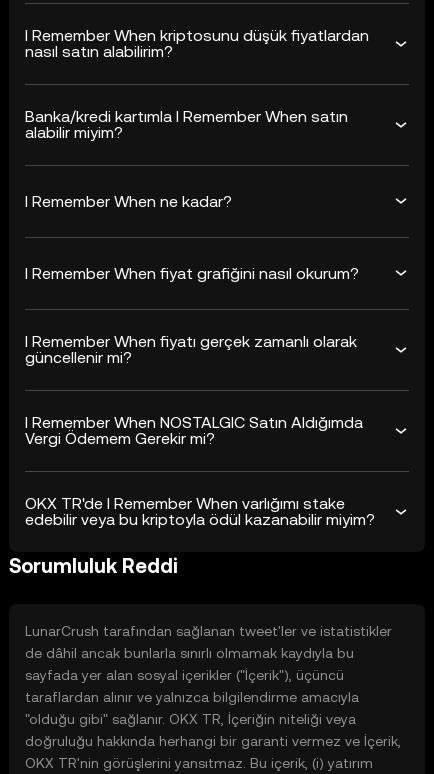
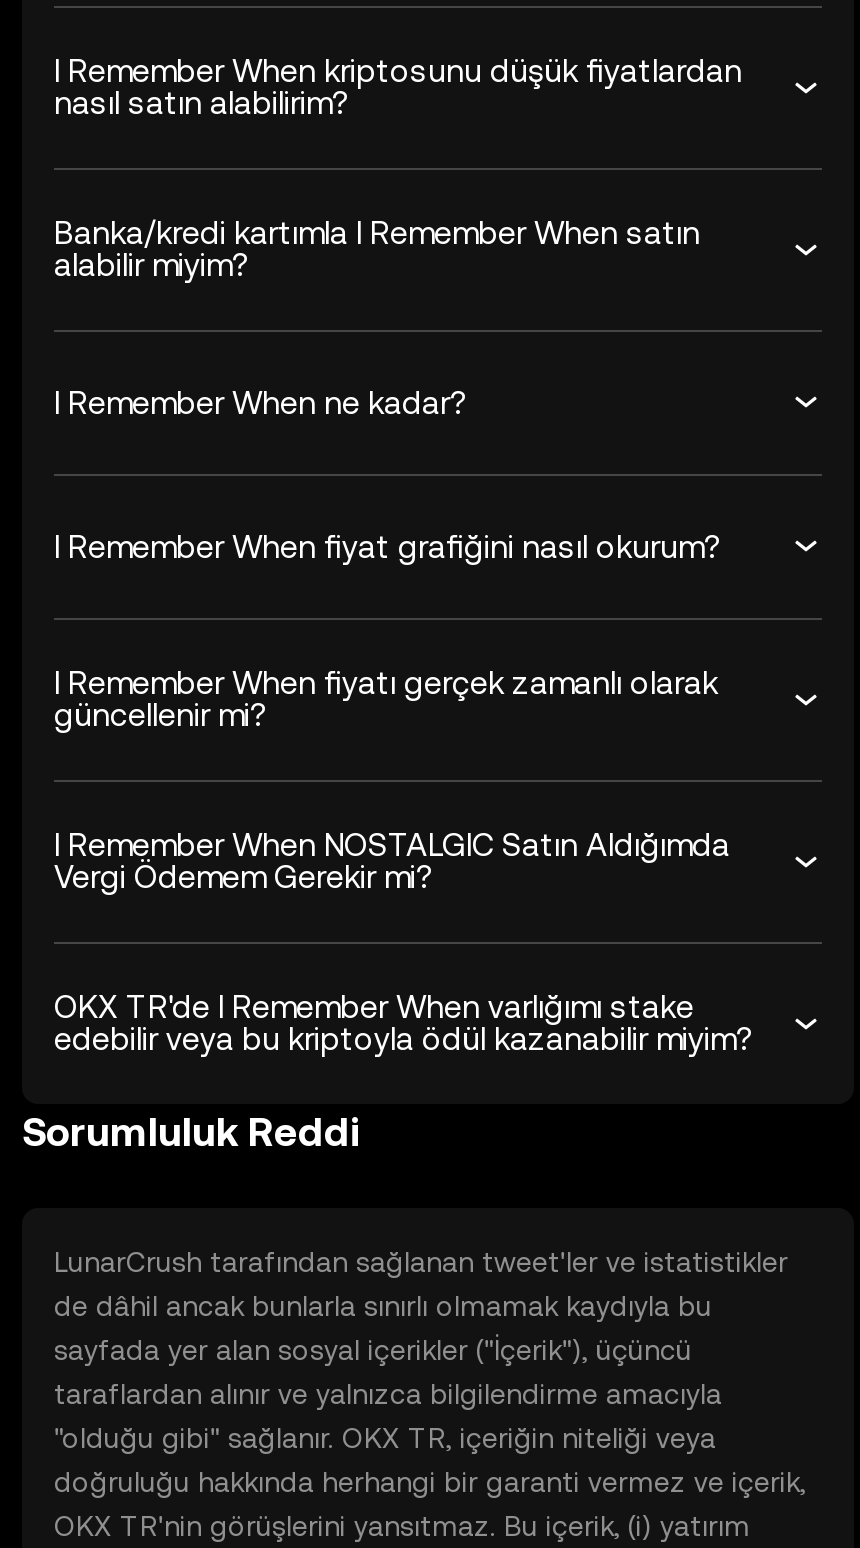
- "olduğu gibi" sağlanır. OKX TR, İçeriğin niteliği veya
+ "olduğu gibi" sağlanır. OKX TR, içeriğin niteliği veya

- doğruluğu hakkında herhangi bir garanti vermez ve İçerik,
+ doğruluğu hakkında herhangi bir garanti vermez ve içerik,
